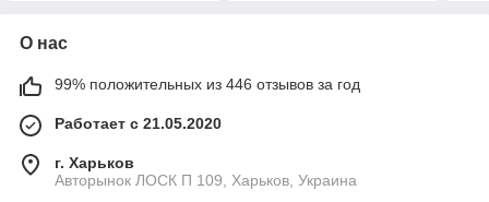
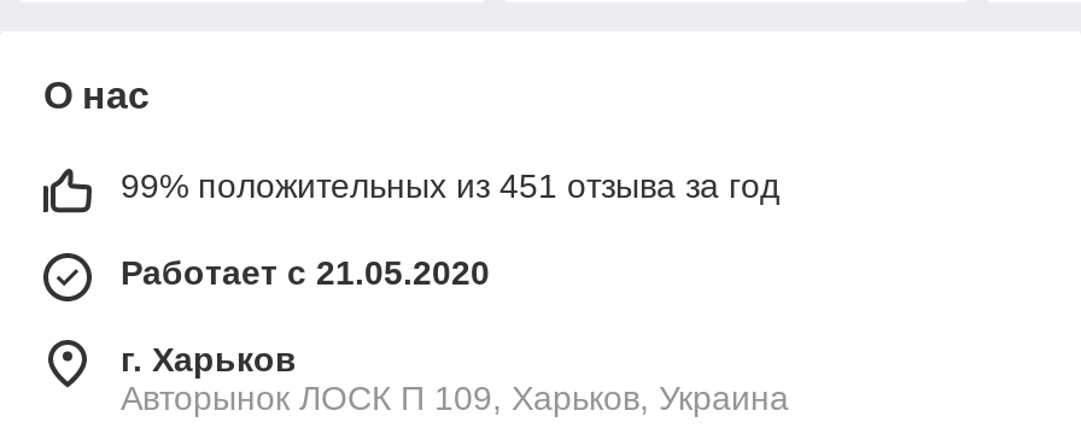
- 99% положительных из 446 отзывов за год
+ 99% положительных из 451 отзыва за год
